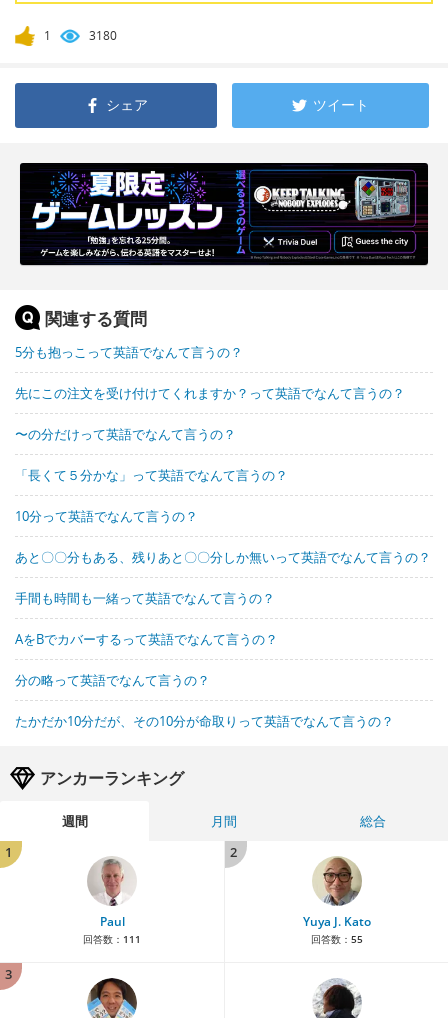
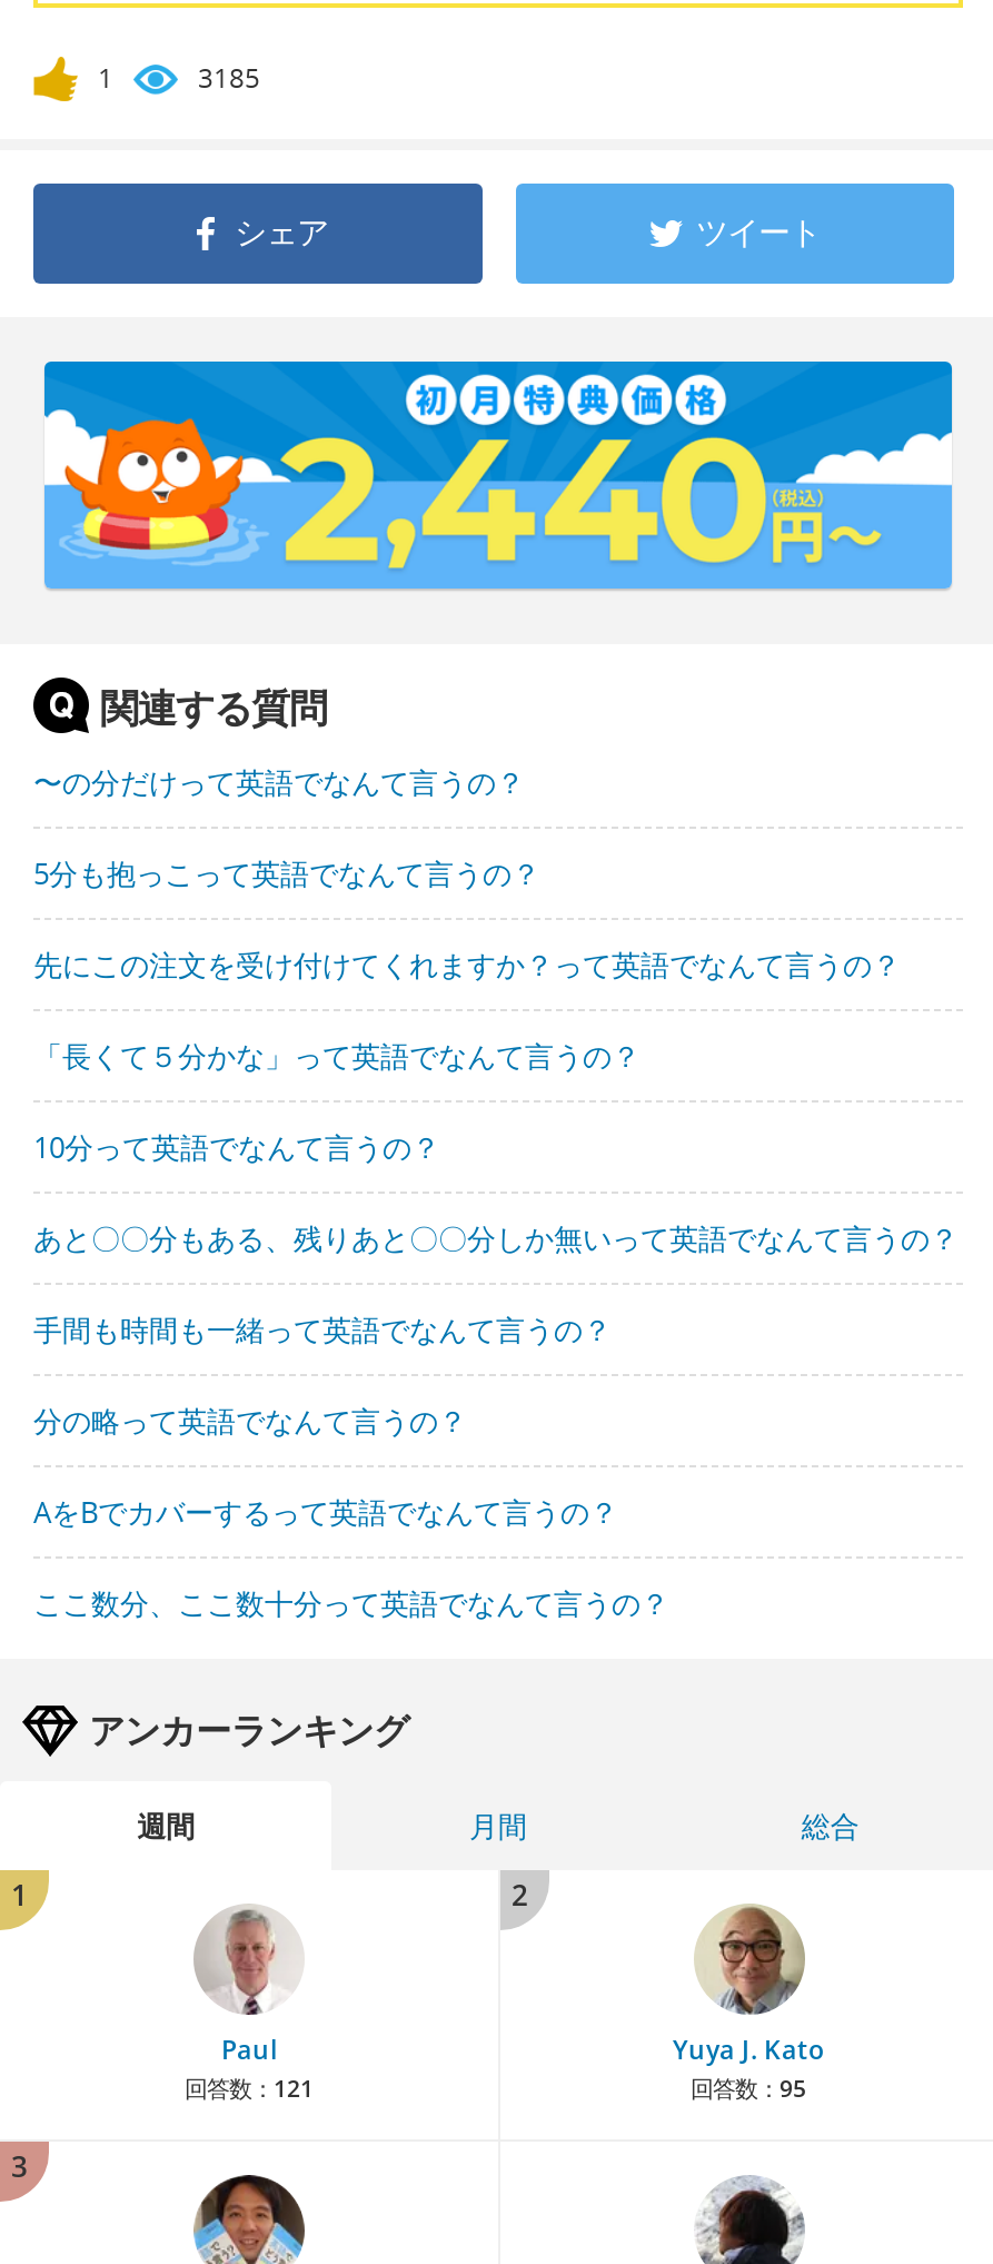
- 3180
+ 3185

- [image]
+ [image]

moved down: 5分も抱っこって英語でなんて言うの？ | 先にこの注文を受け付けてくれますか？って英語でなんて言うの？

moved up: 〜の分だけって英語でなんて言うの？

moved down: AをBでカバーするって英語でなんて言うの？

moved up: 分の略って英語でなんて言うの？

- たかだか10分だが、その10分が命取りって英語でなんて言うの？
+ ここ数分、ここ数十分って英語でなんて言うの？

- 回答数：111
+ 回答数：121

- 回答数：55
+ 回答数：95
